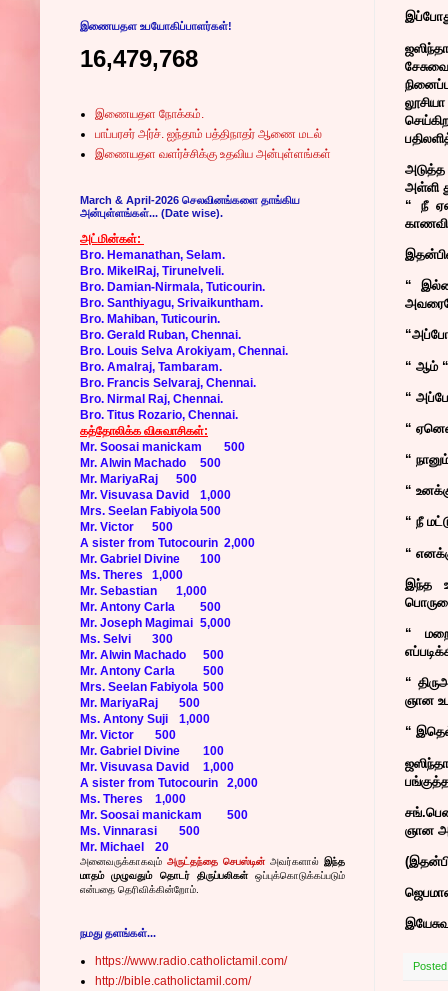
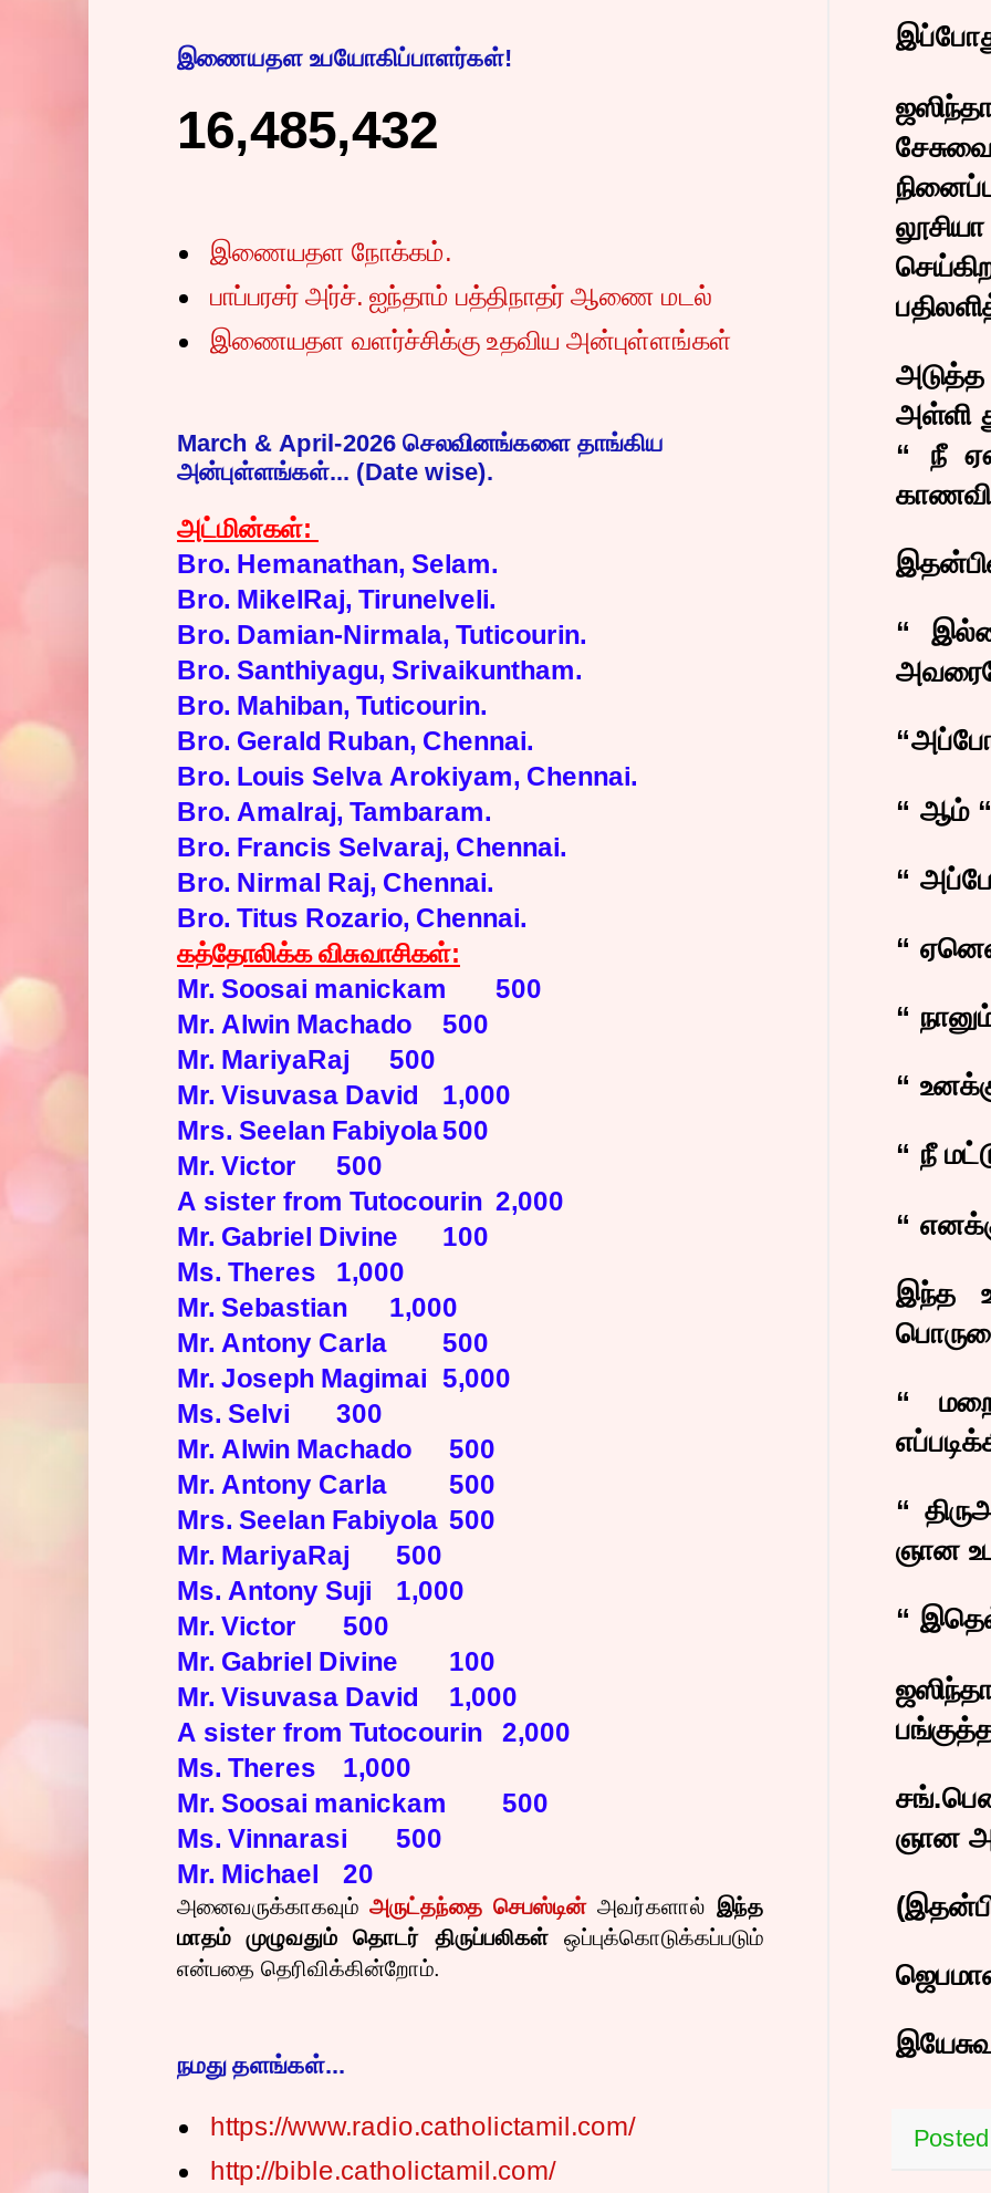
- 16,479,768
+ 16,485,432
